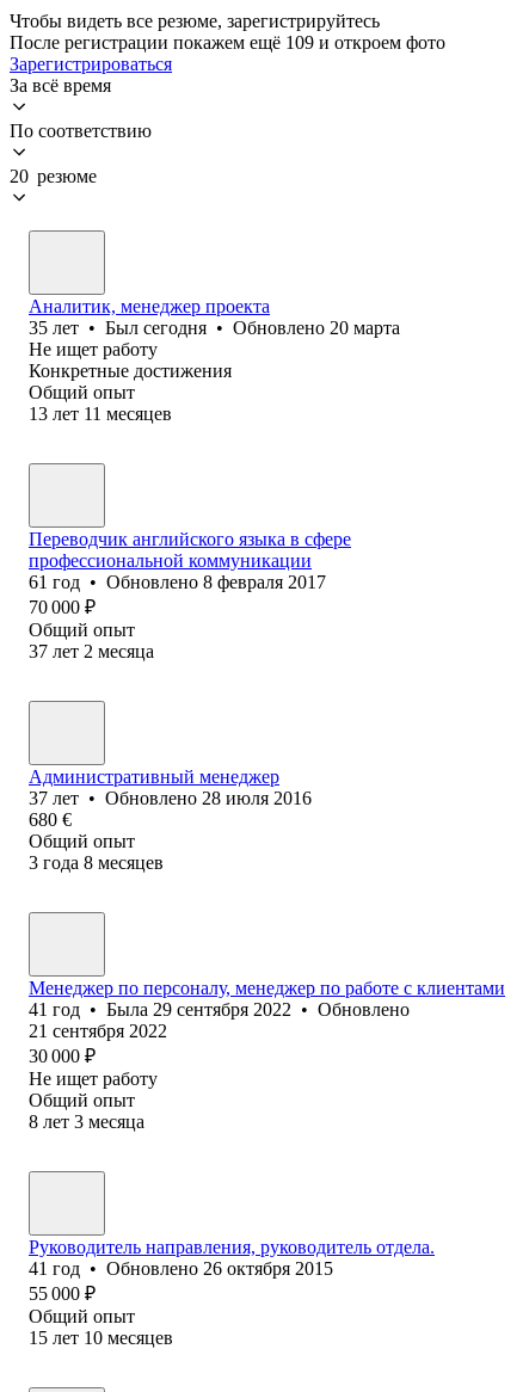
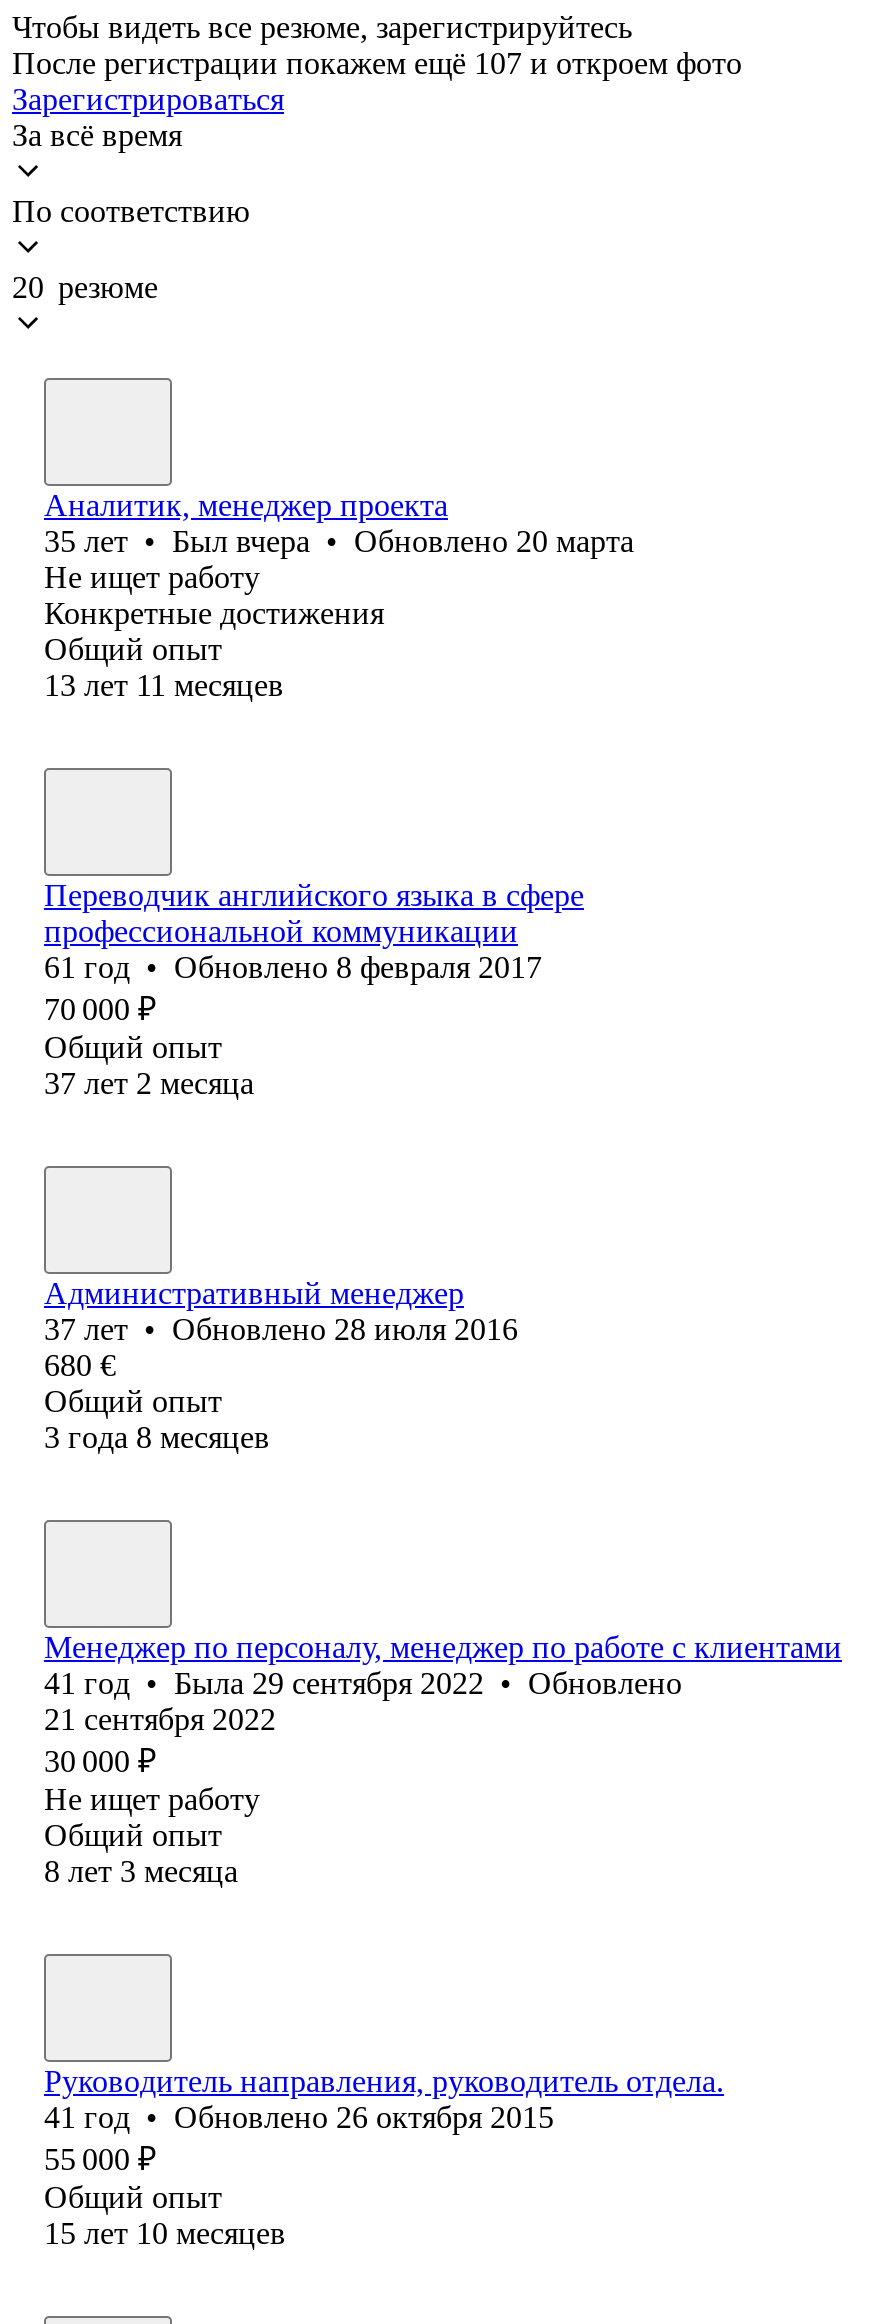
- После регистрации покажем ещё 109 и откроем фото
+ После регистрации покажем ещё 107 и откроем фото

- 35 лет • Был сегодня • Обновлено 20 марта
+ 35 лет • Был вчера • Обновлено 20 марта
